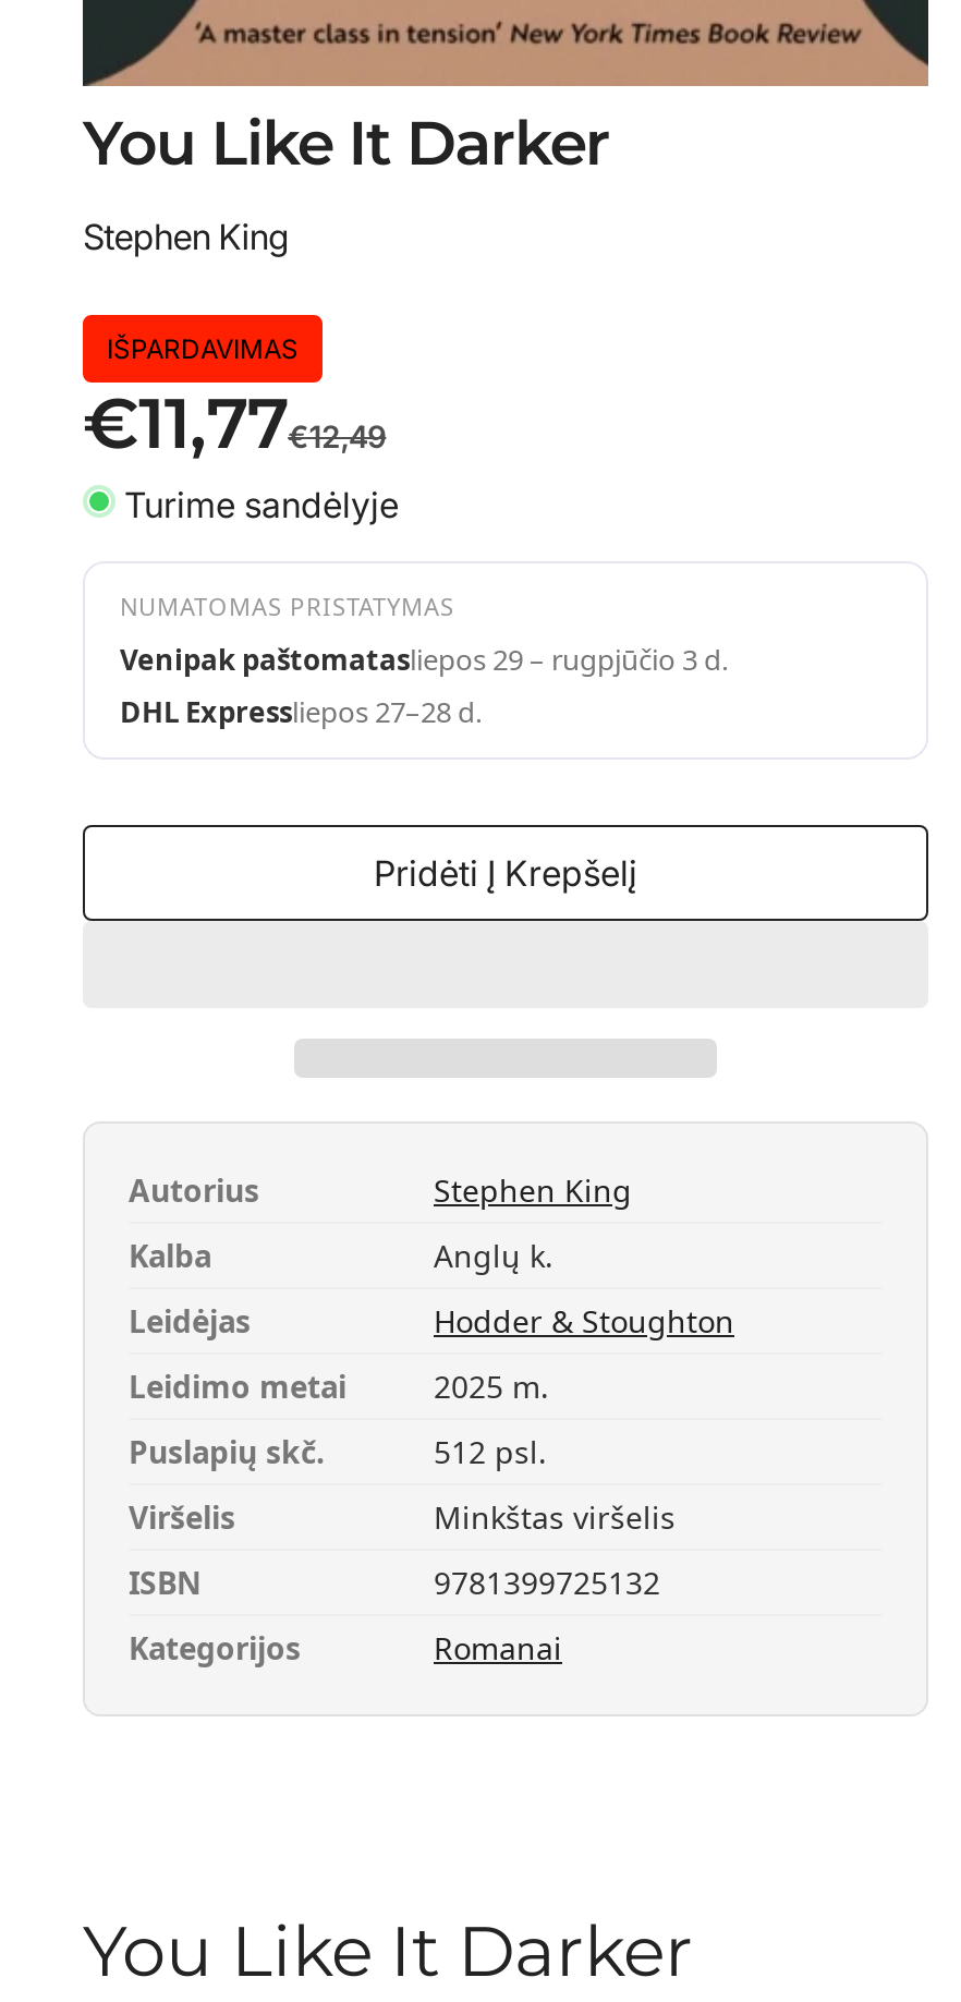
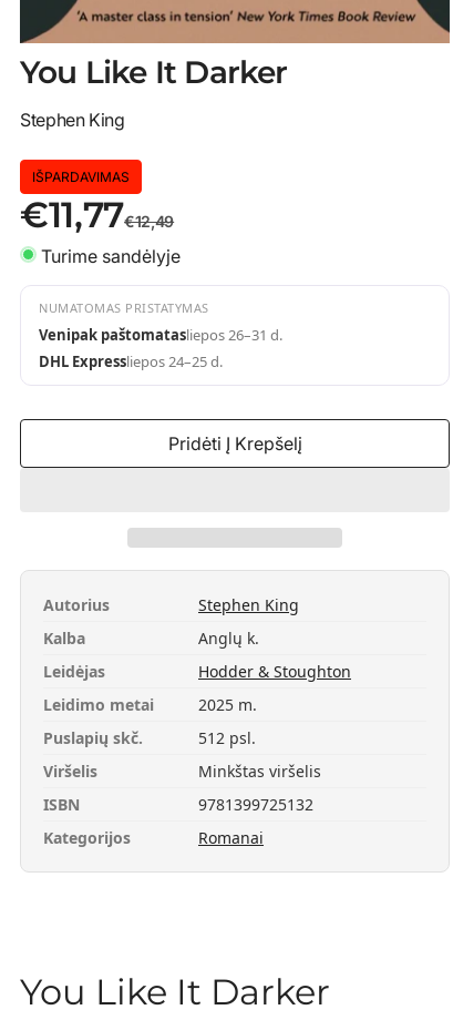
- Venipak paštomatasliepos 29 – rugpjūčio 3 d.
- DHL Expressliepos 27–28 d.
+ Venipak paštomatasliepos 26–31 d.
+ DHL Expressliepos 24–25 d.
